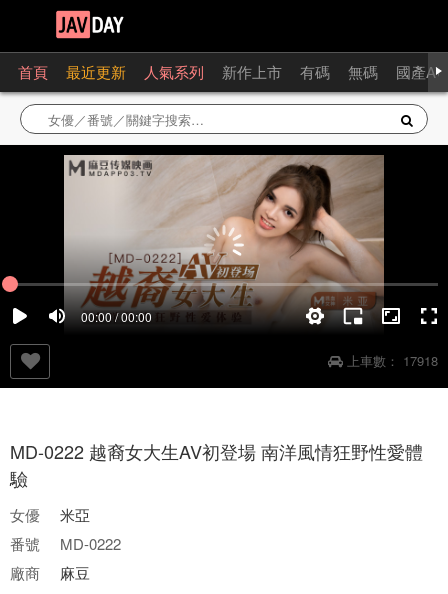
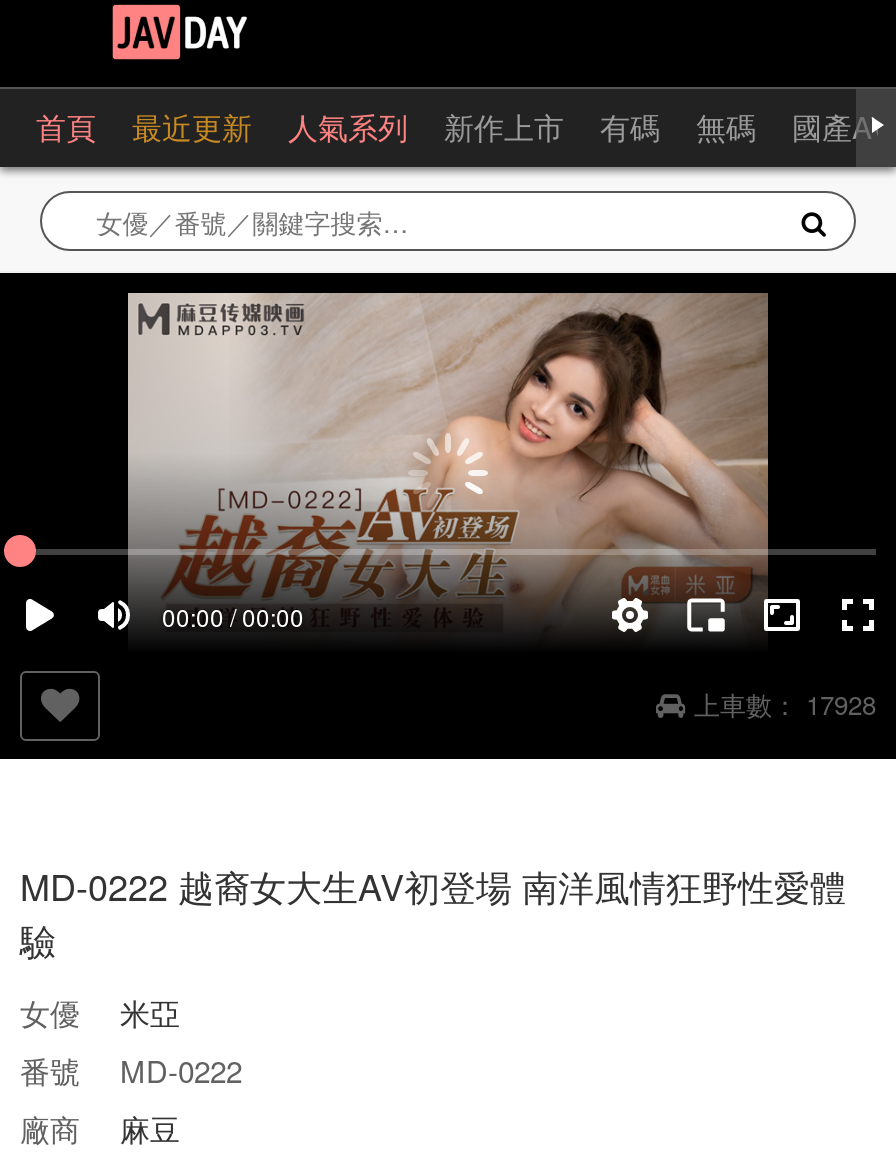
- 上車數： 17918
+ 上車數： 17928
